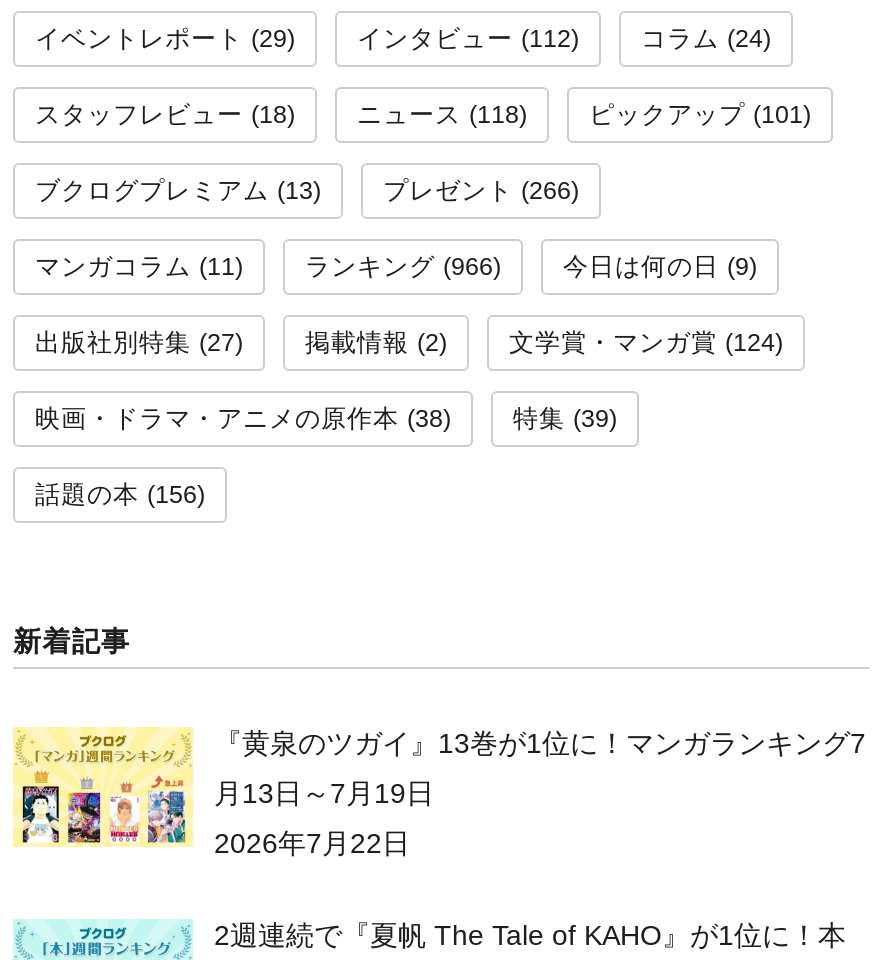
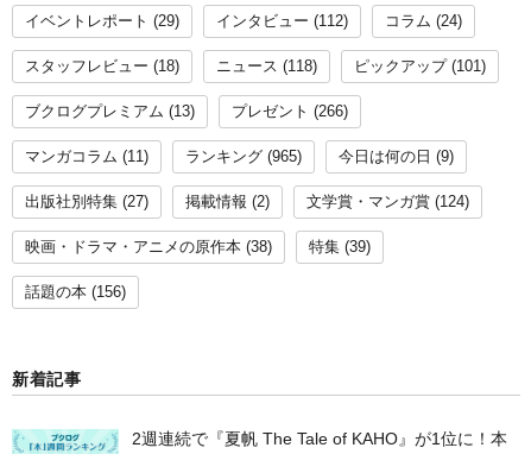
- ランキング(966)
+ ランキング(965)

- [image]
- 『黄泉のツガイ』13巻が1位に！マンガランキング7
- 月13日～7月19日
- 2026年7月22日
